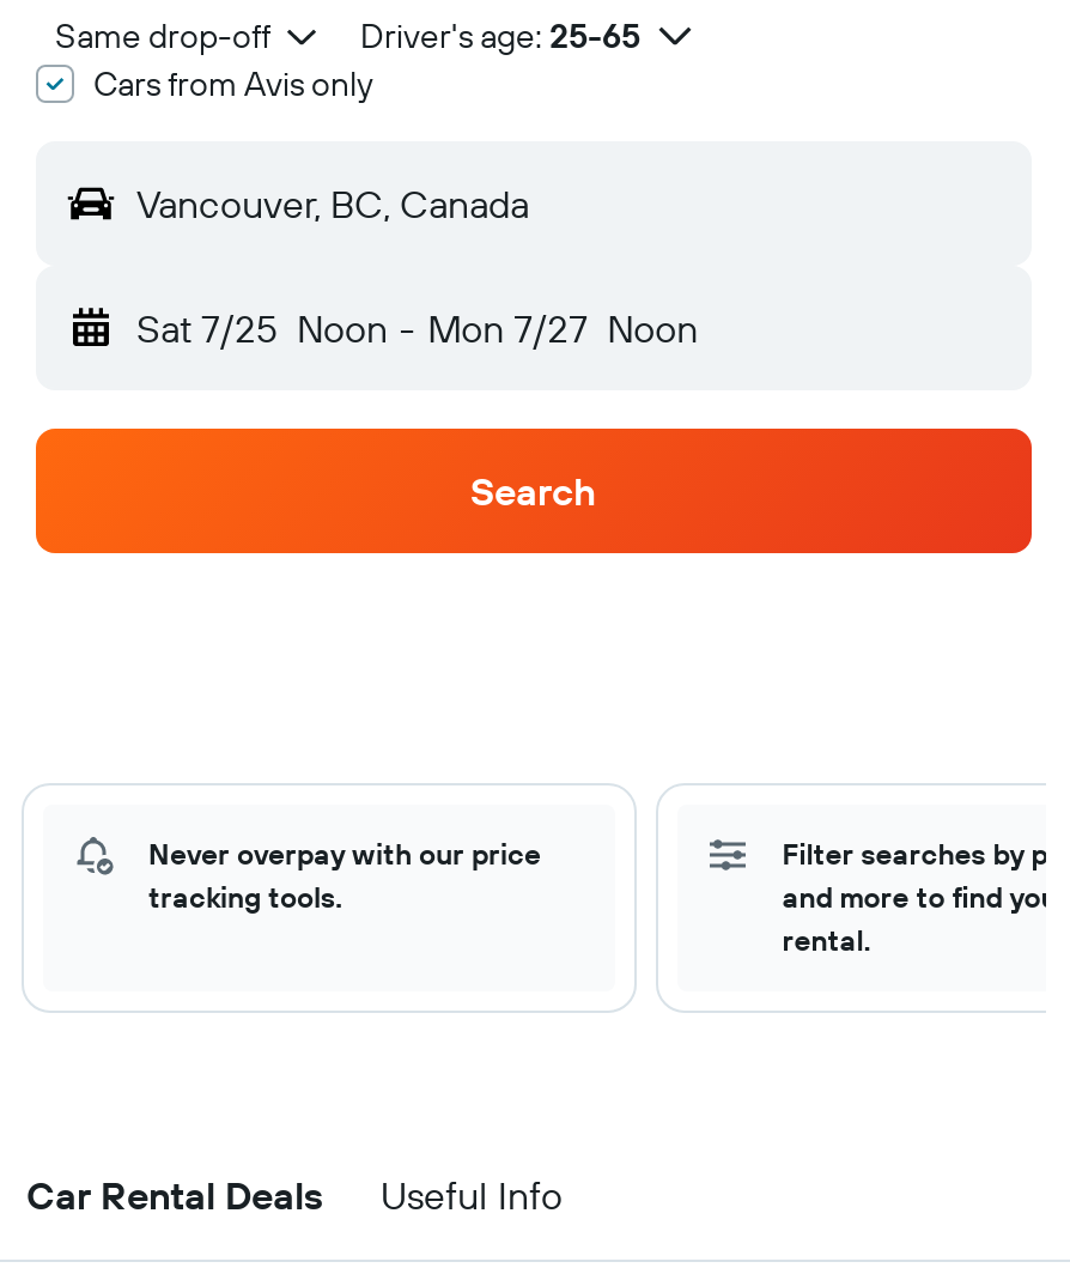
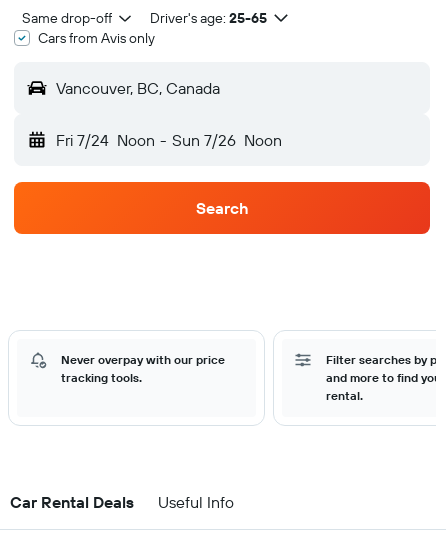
- Sat 7/25 Noon - Mon 7/27 Noon
+ Fri 7/24 Noon - Sun 7/26 Noon
